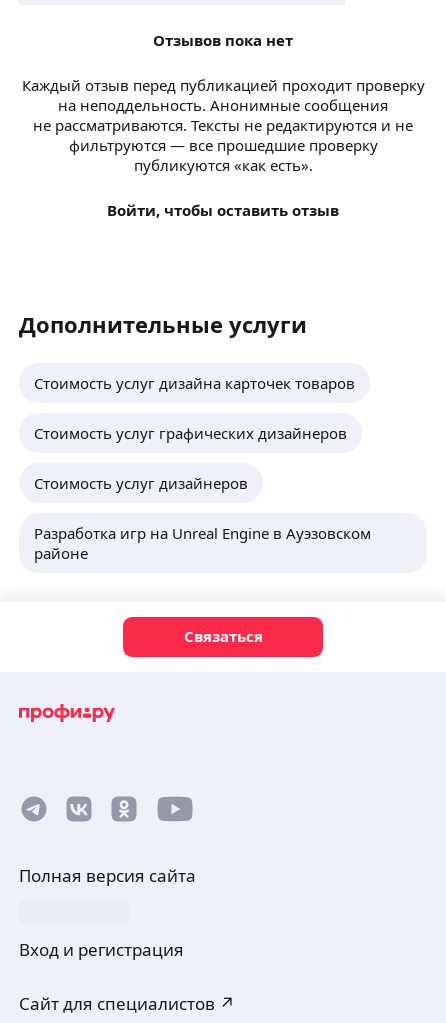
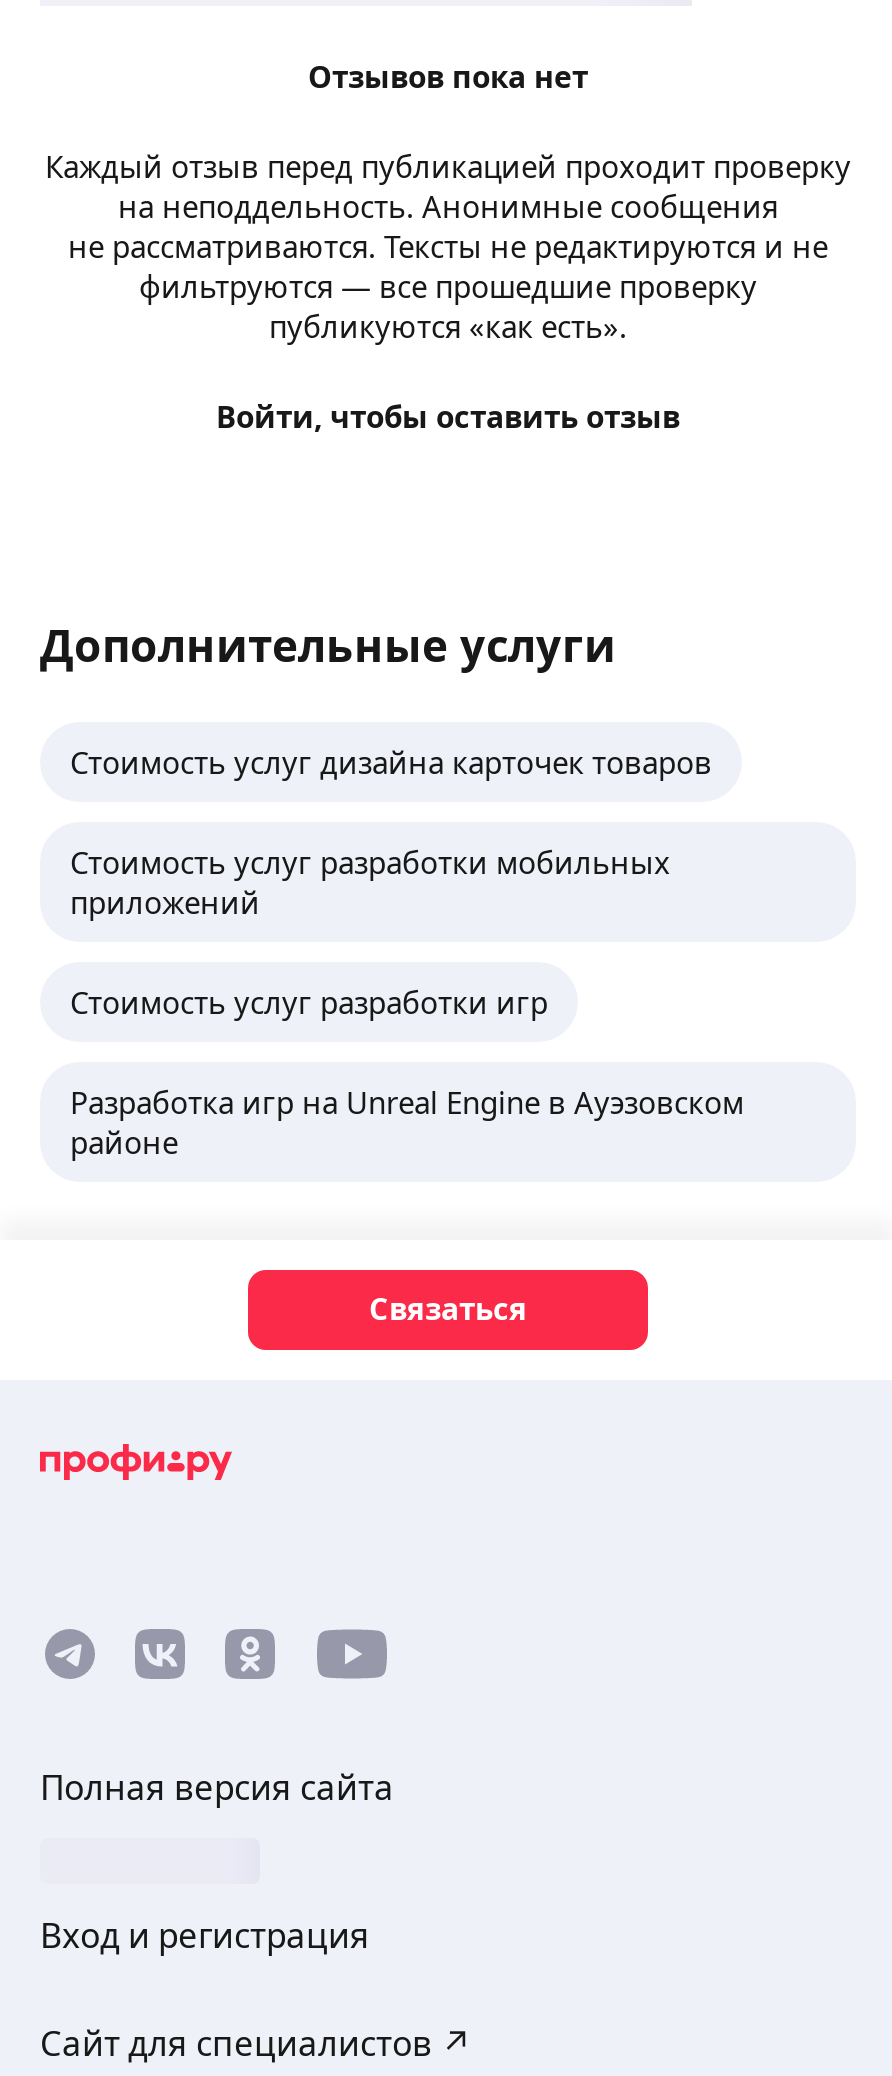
- Стоимость услуг графических дизайнеров
+ Стоимость услуг разработки мобильных
+ приложений

- Стоимость услуг дизайнеров
+ Стоимость услуг разработки игр
